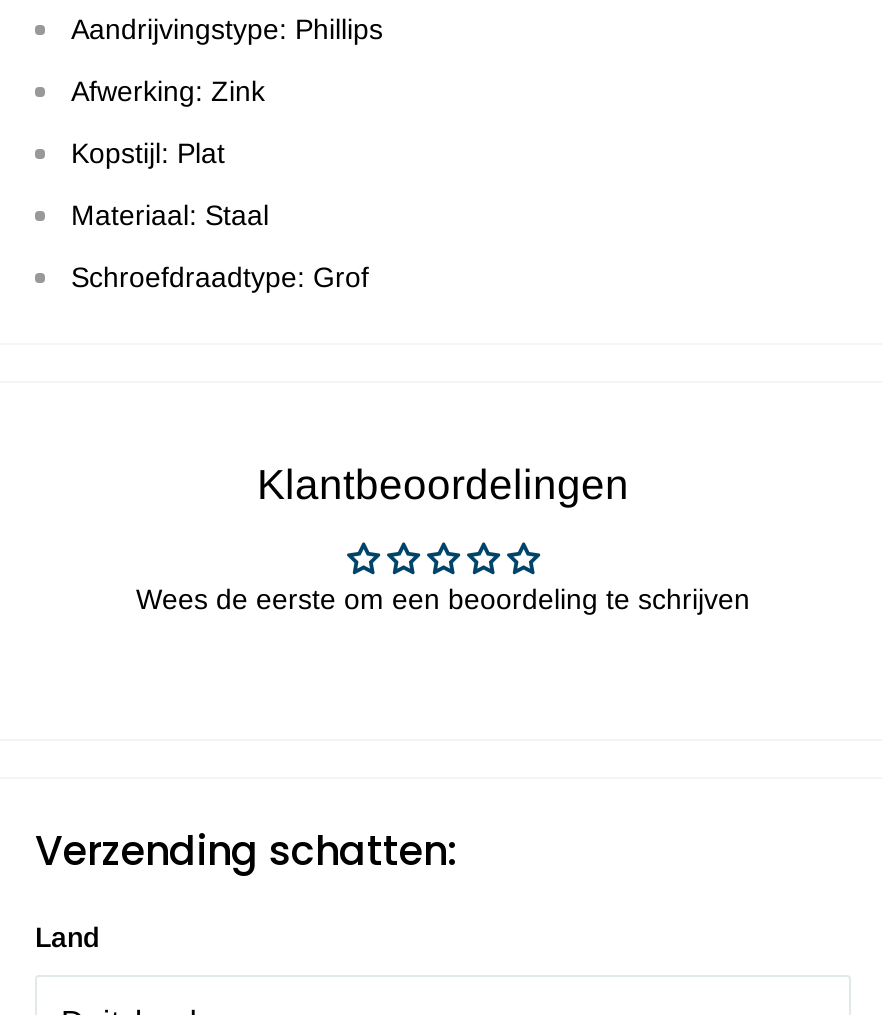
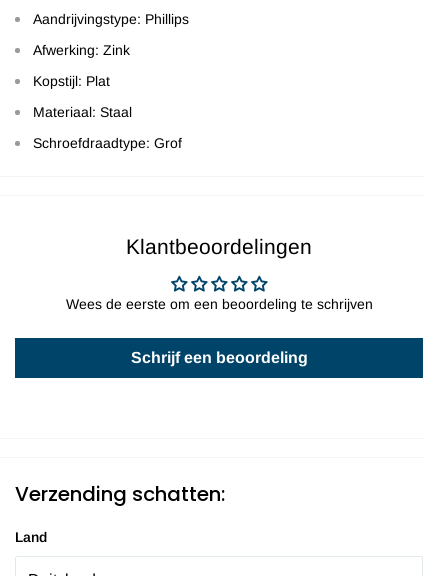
+ Schrijf een beoordeling
